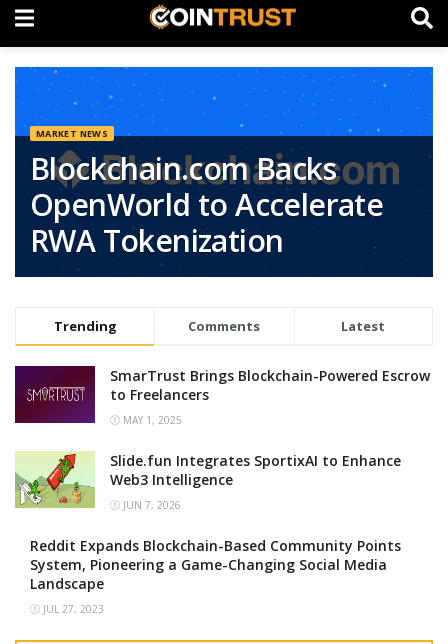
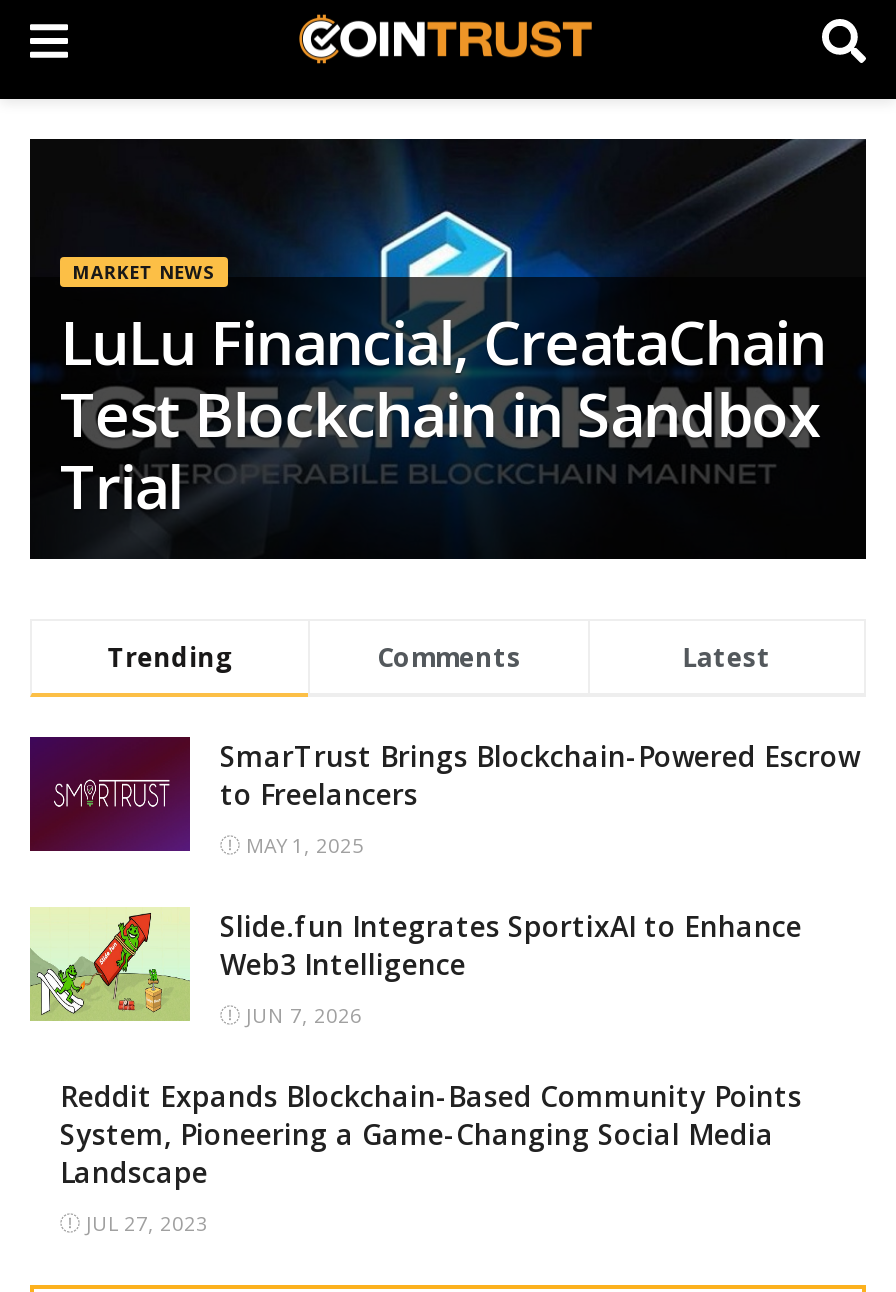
- [image]
- Blockchain.com Backs
- OpenWorld to Accelerate
- RWA Tokenization
+ [image]
+ LuLu Financial, CreataChain
+ Test Blockchain in Sandbox
+ Trial
